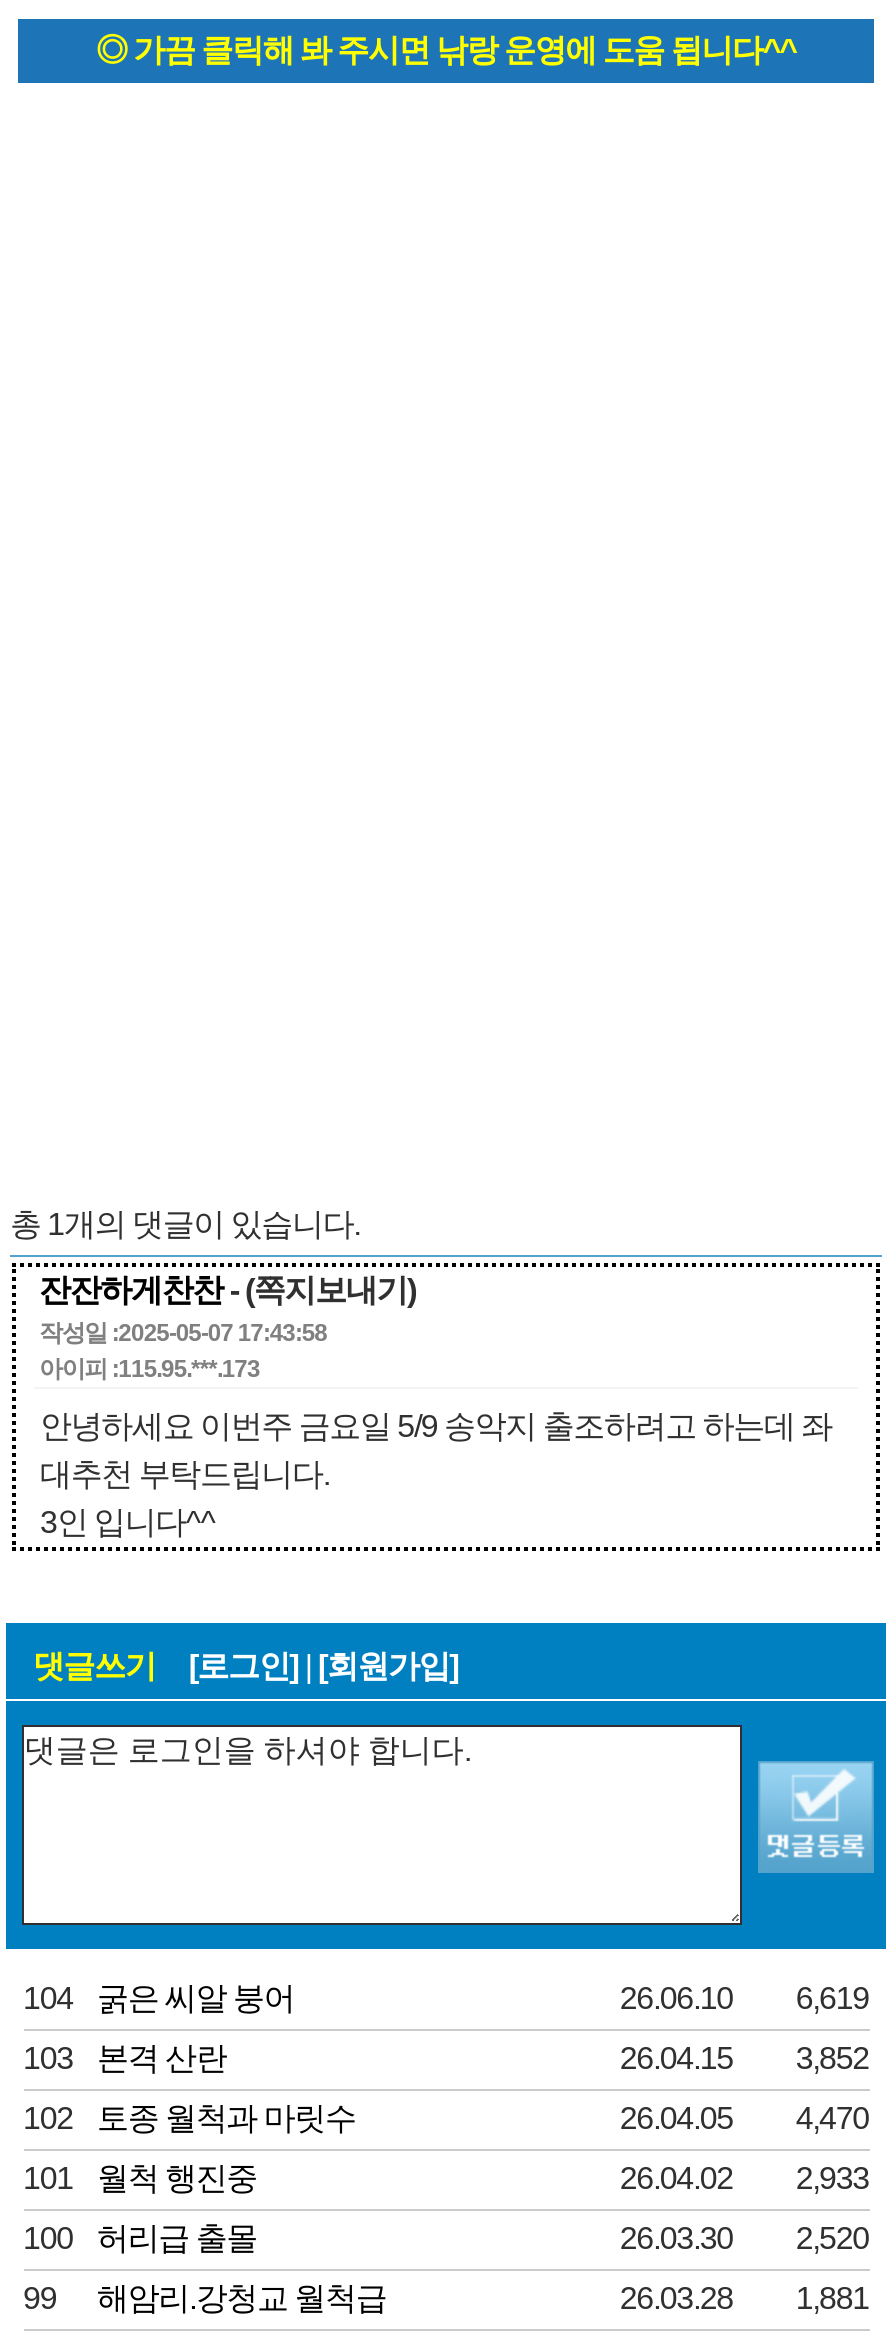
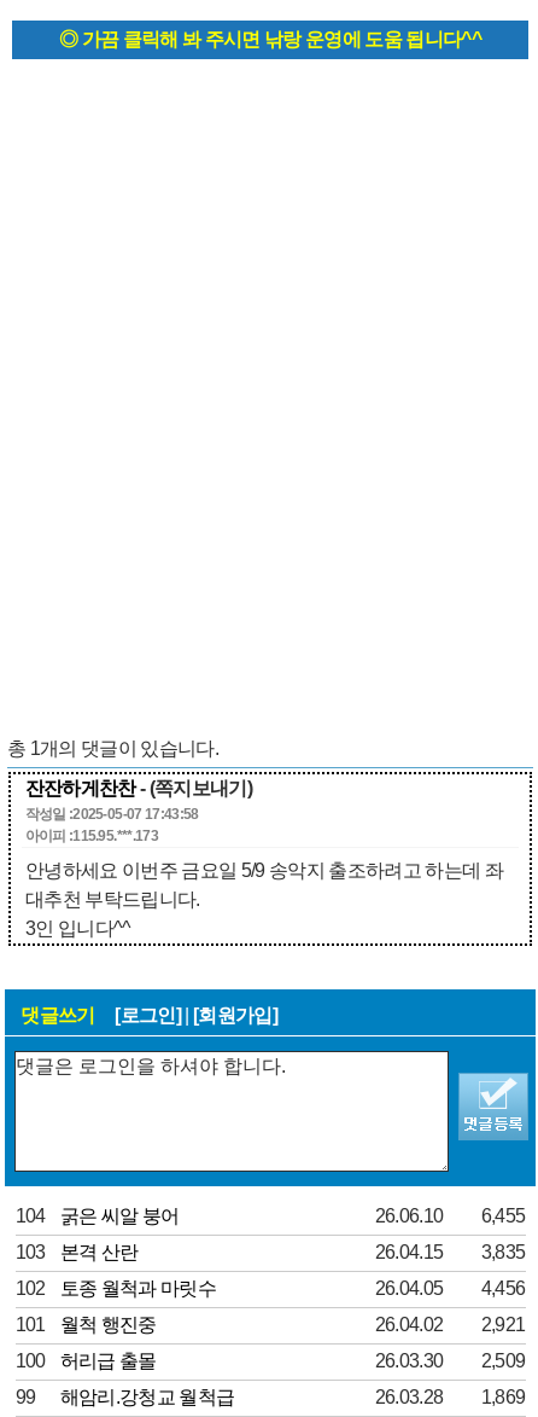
- 26.06.10 6,619
+ 26.06.10 6,455

- 26.04.15 3,852
+ 26.04.15 3,835

- 26.04.05 4,470
+ 26.04.05 4,456

- 26.04.02 2,933
+ 26.04.02 2,921

- 26.03.30 2,520
+ 26.03.30 2,509

- 26.03.28 1,881
+ 26.03.28 1,869
